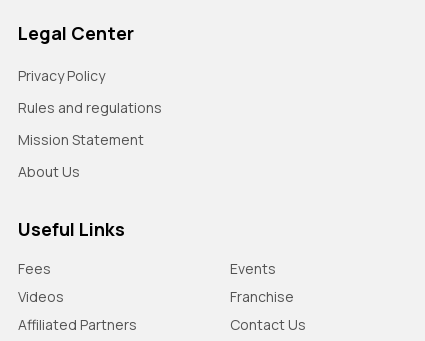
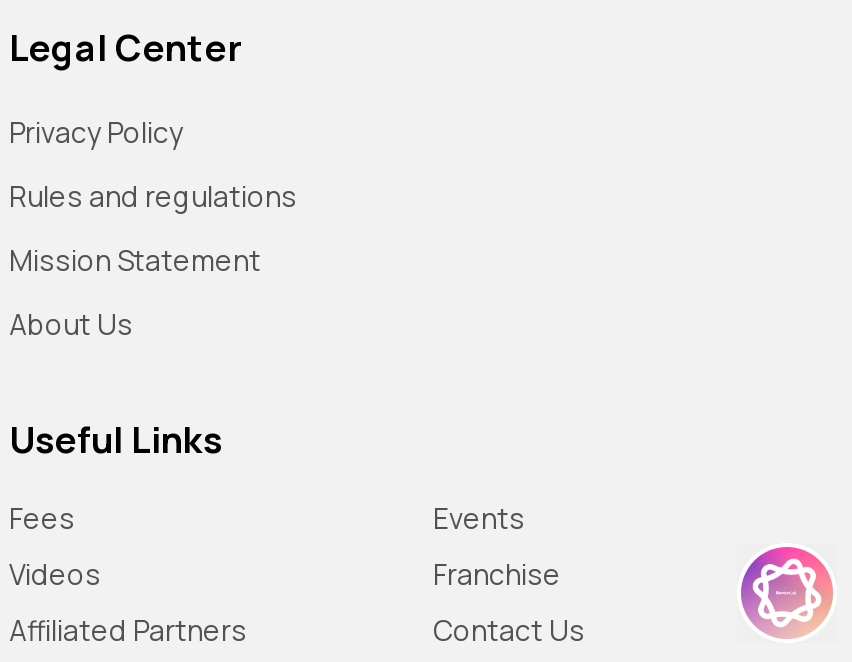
+ [image]
